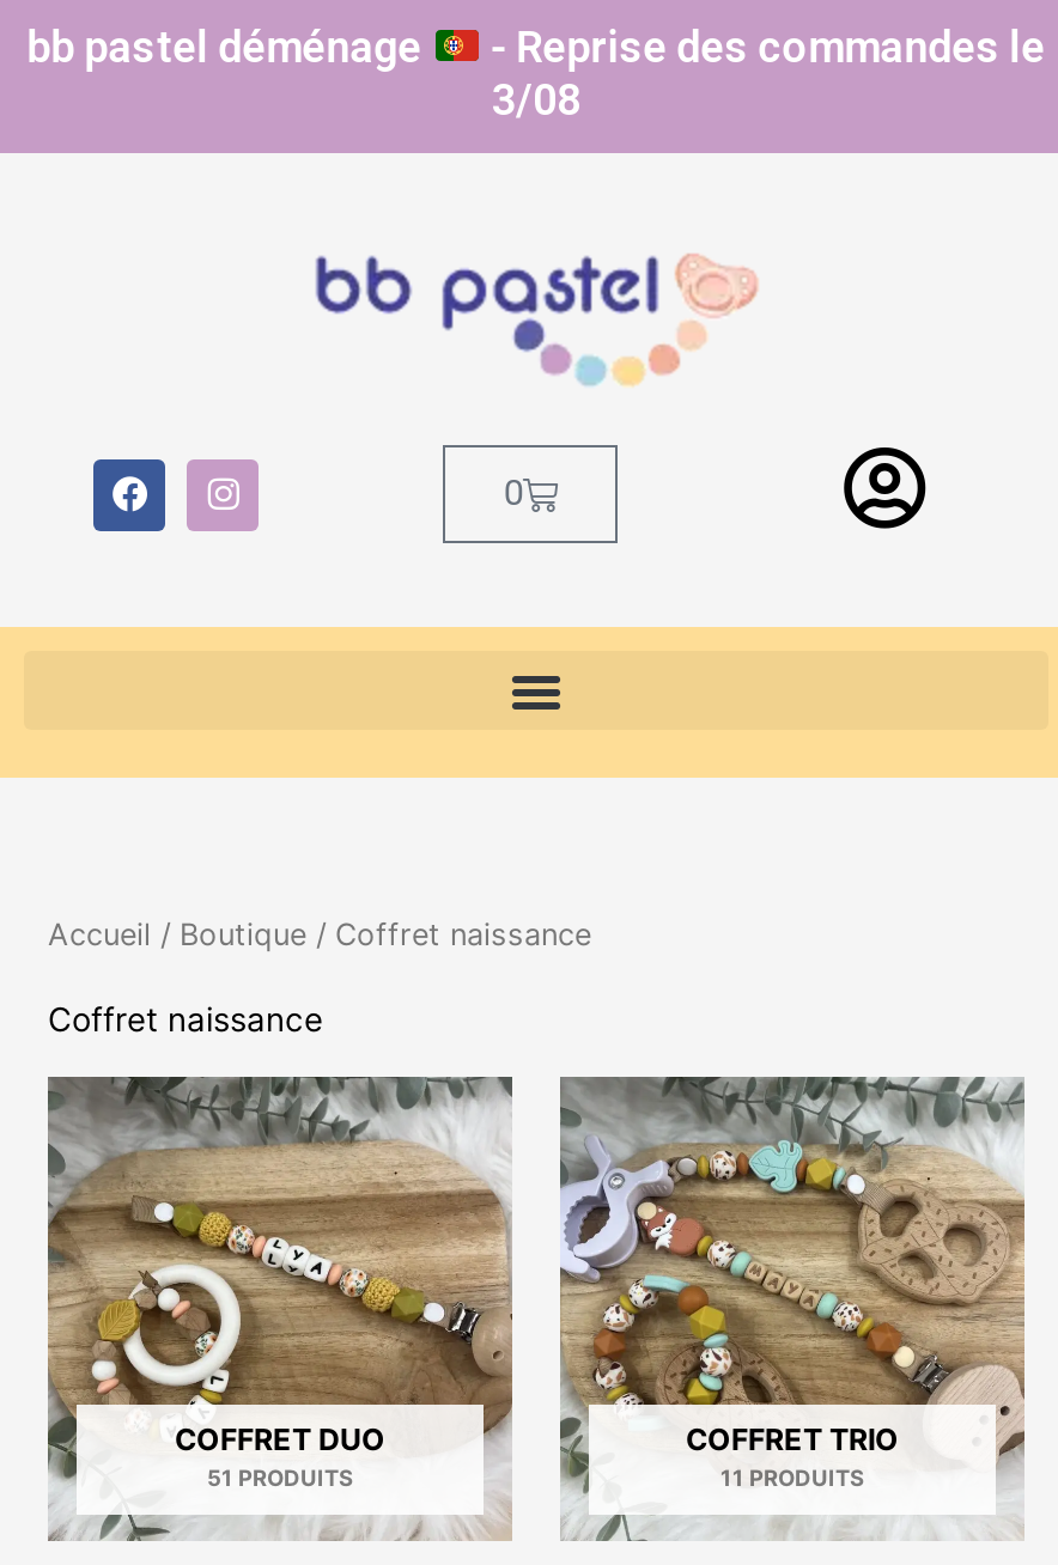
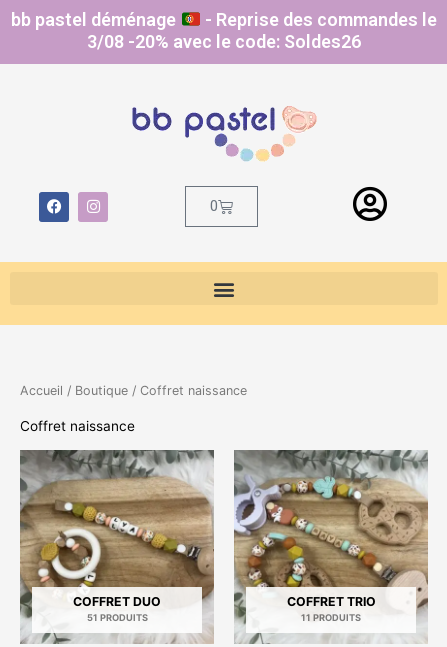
- 3/08
+ 3/08 -20% avec le code: Soldes26
